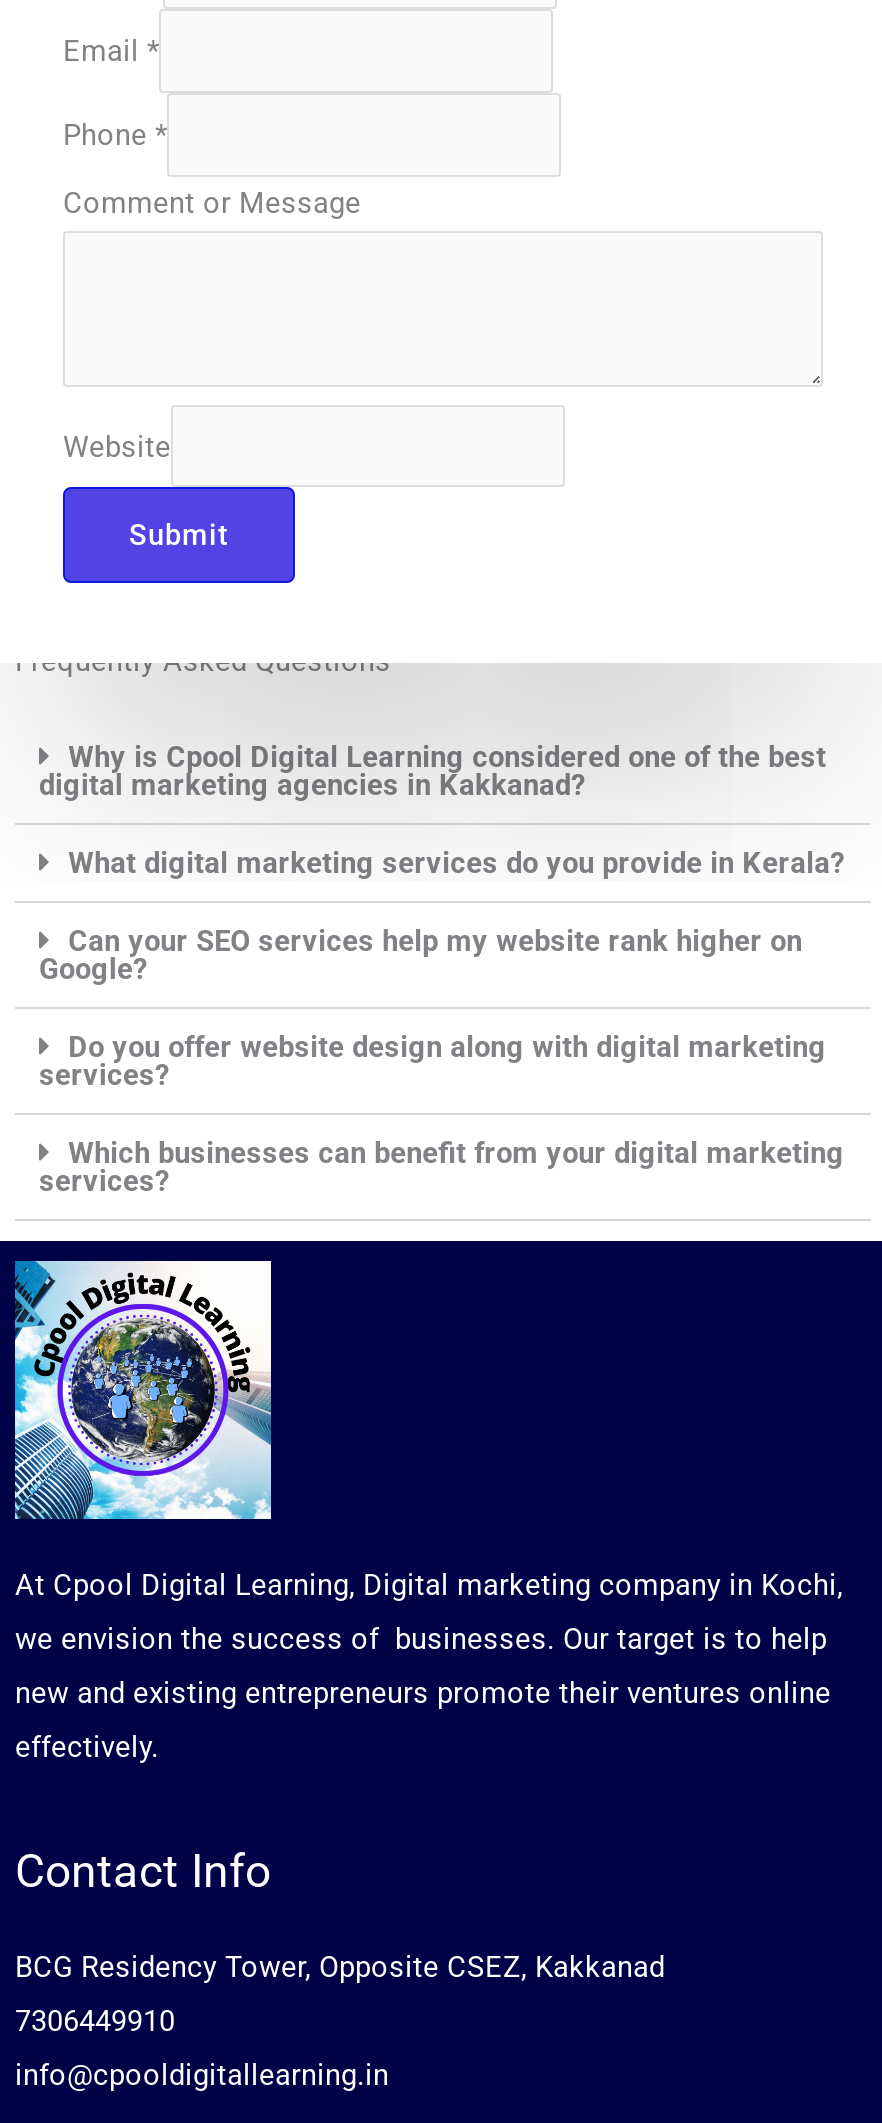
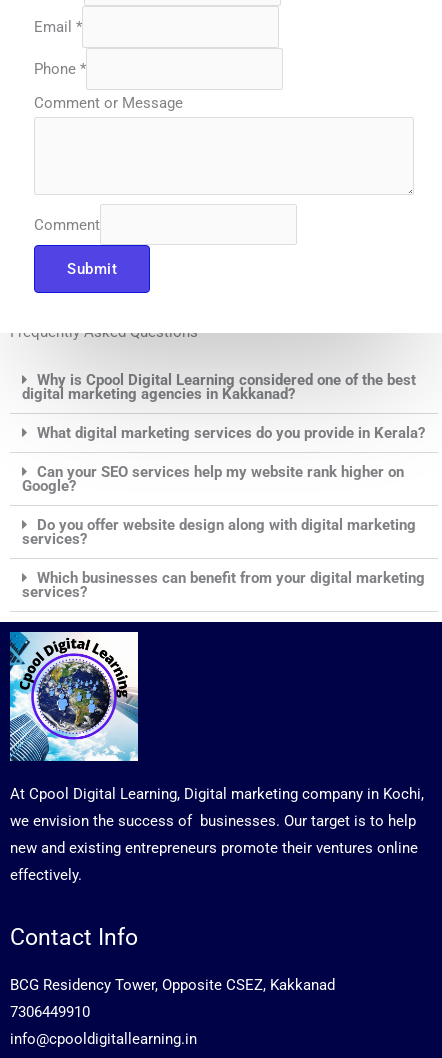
- Website
+ Comment
